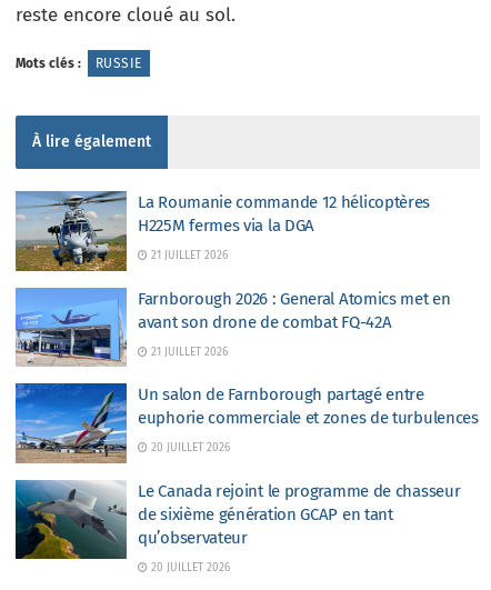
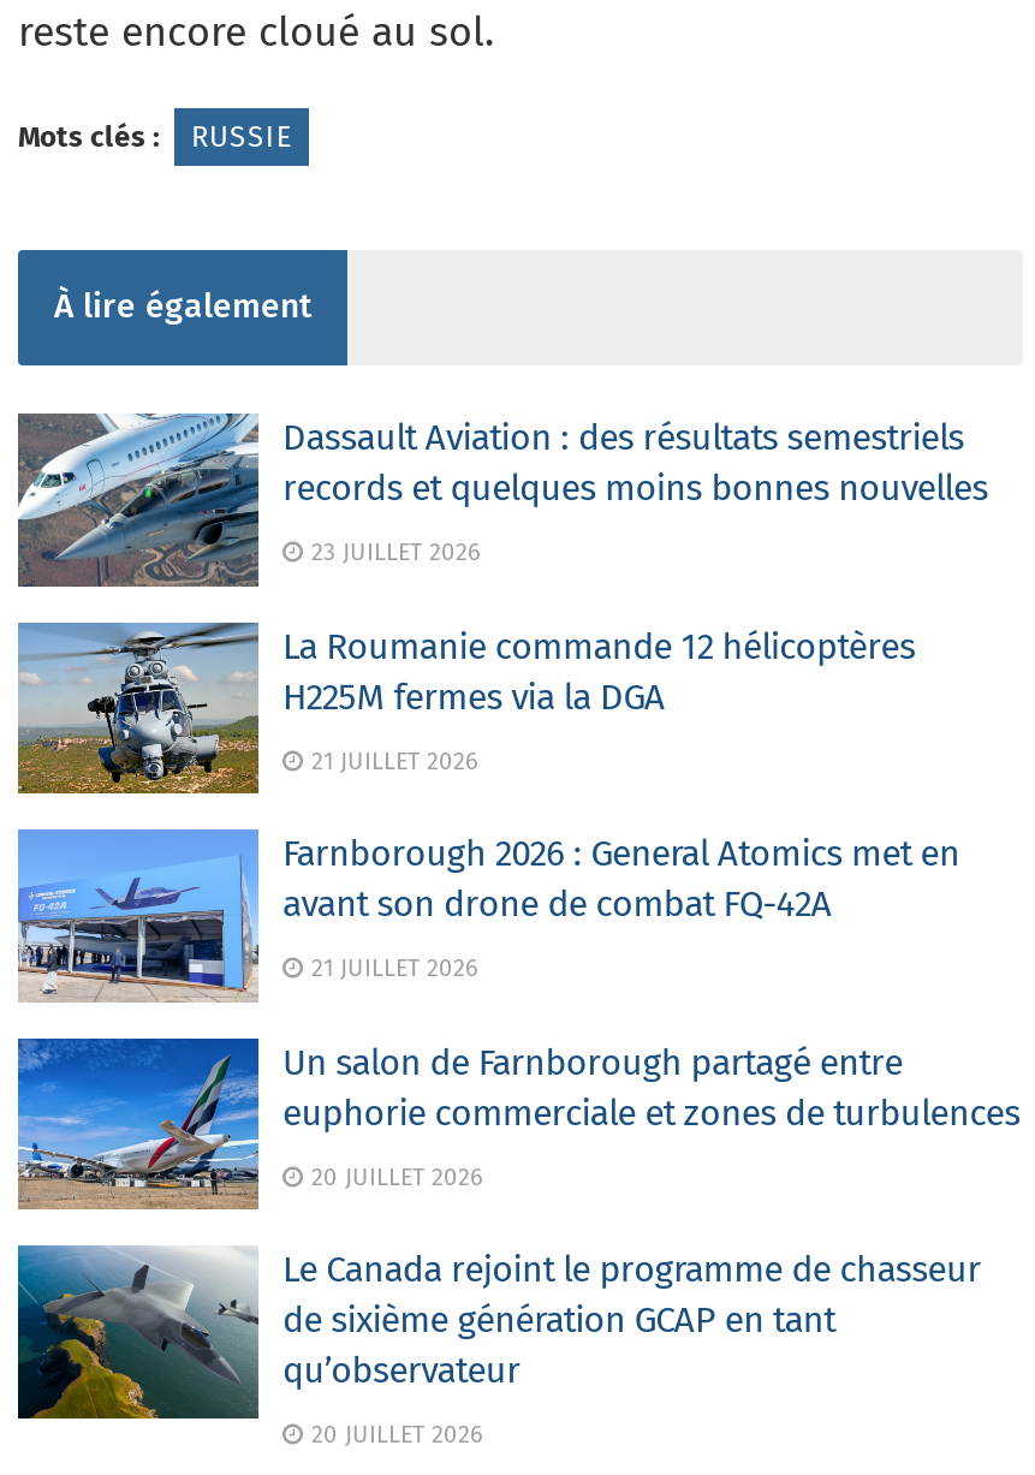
+ [image]
+ Dassault Aviation : des résultats semestriels
+ records et quelques moins bonnes nouvelles
+ 23 JUILLET 2026
